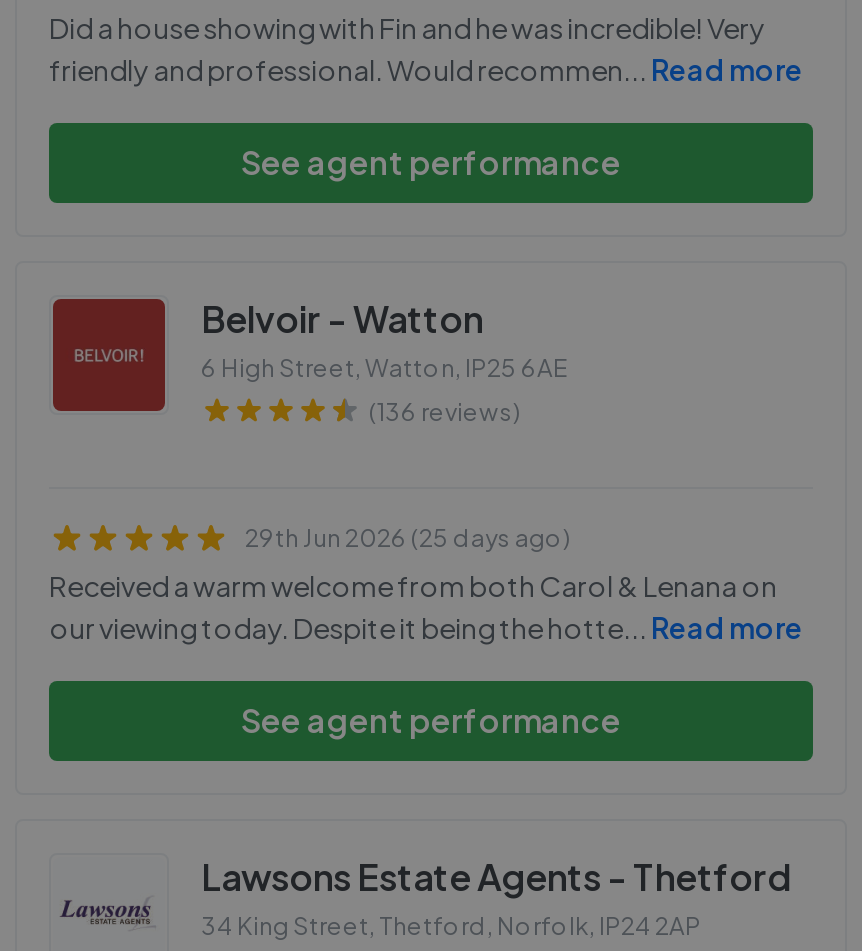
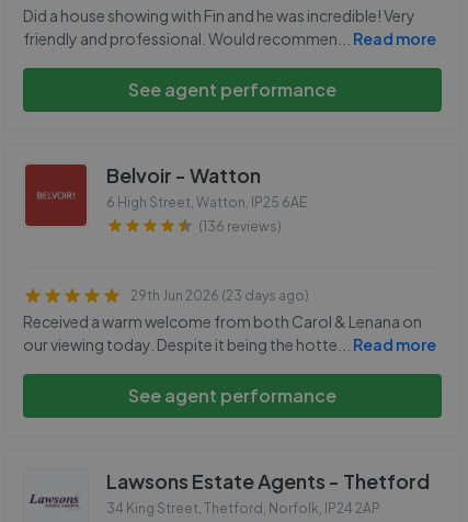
- 29th Jun 2026 (25 days ago)
+ 29th Jun 2026 (23 days ago)
